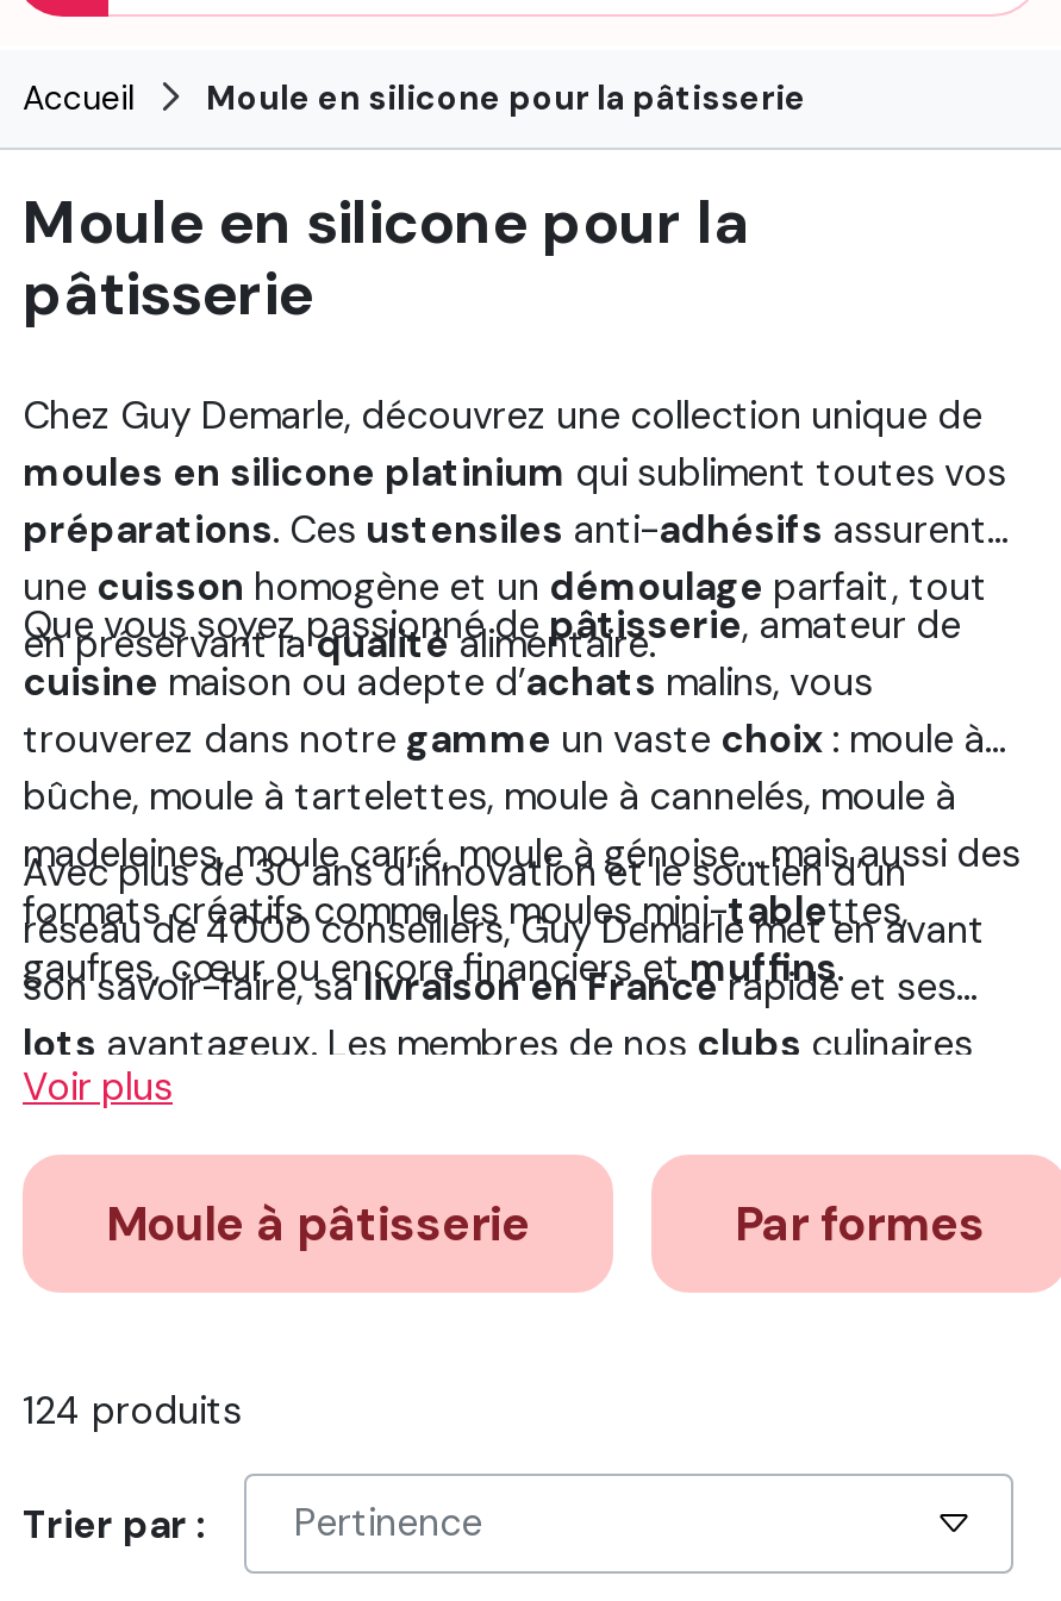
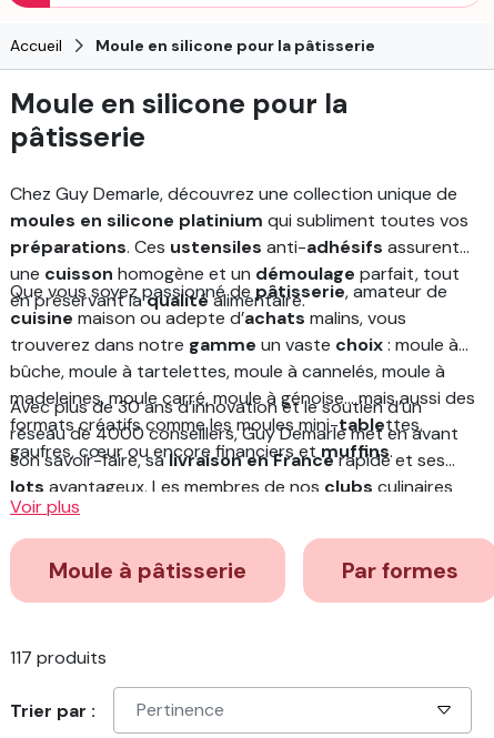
- 124 produits
+ 117 produits
